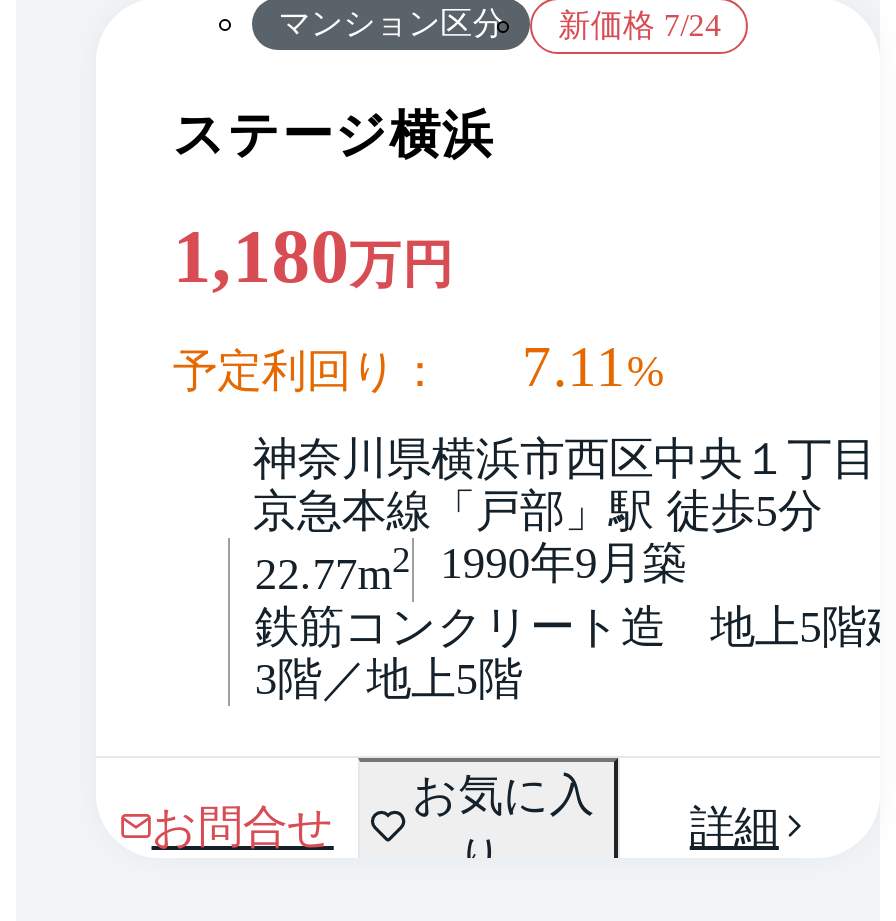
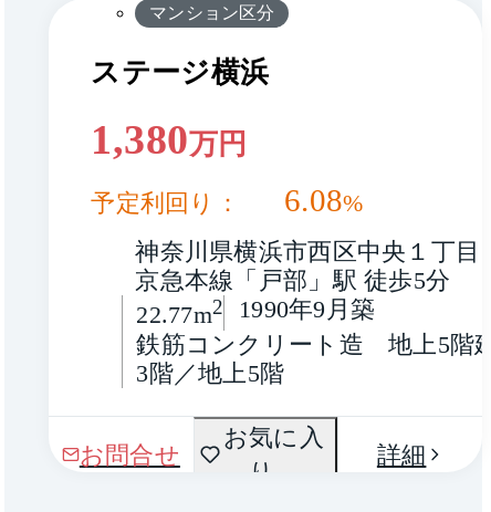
- 新価格 7/24

- 1,180万円
+ 1,380万円

- 予定利回り： 7.11%
+ 予定利回り： 6.08%
